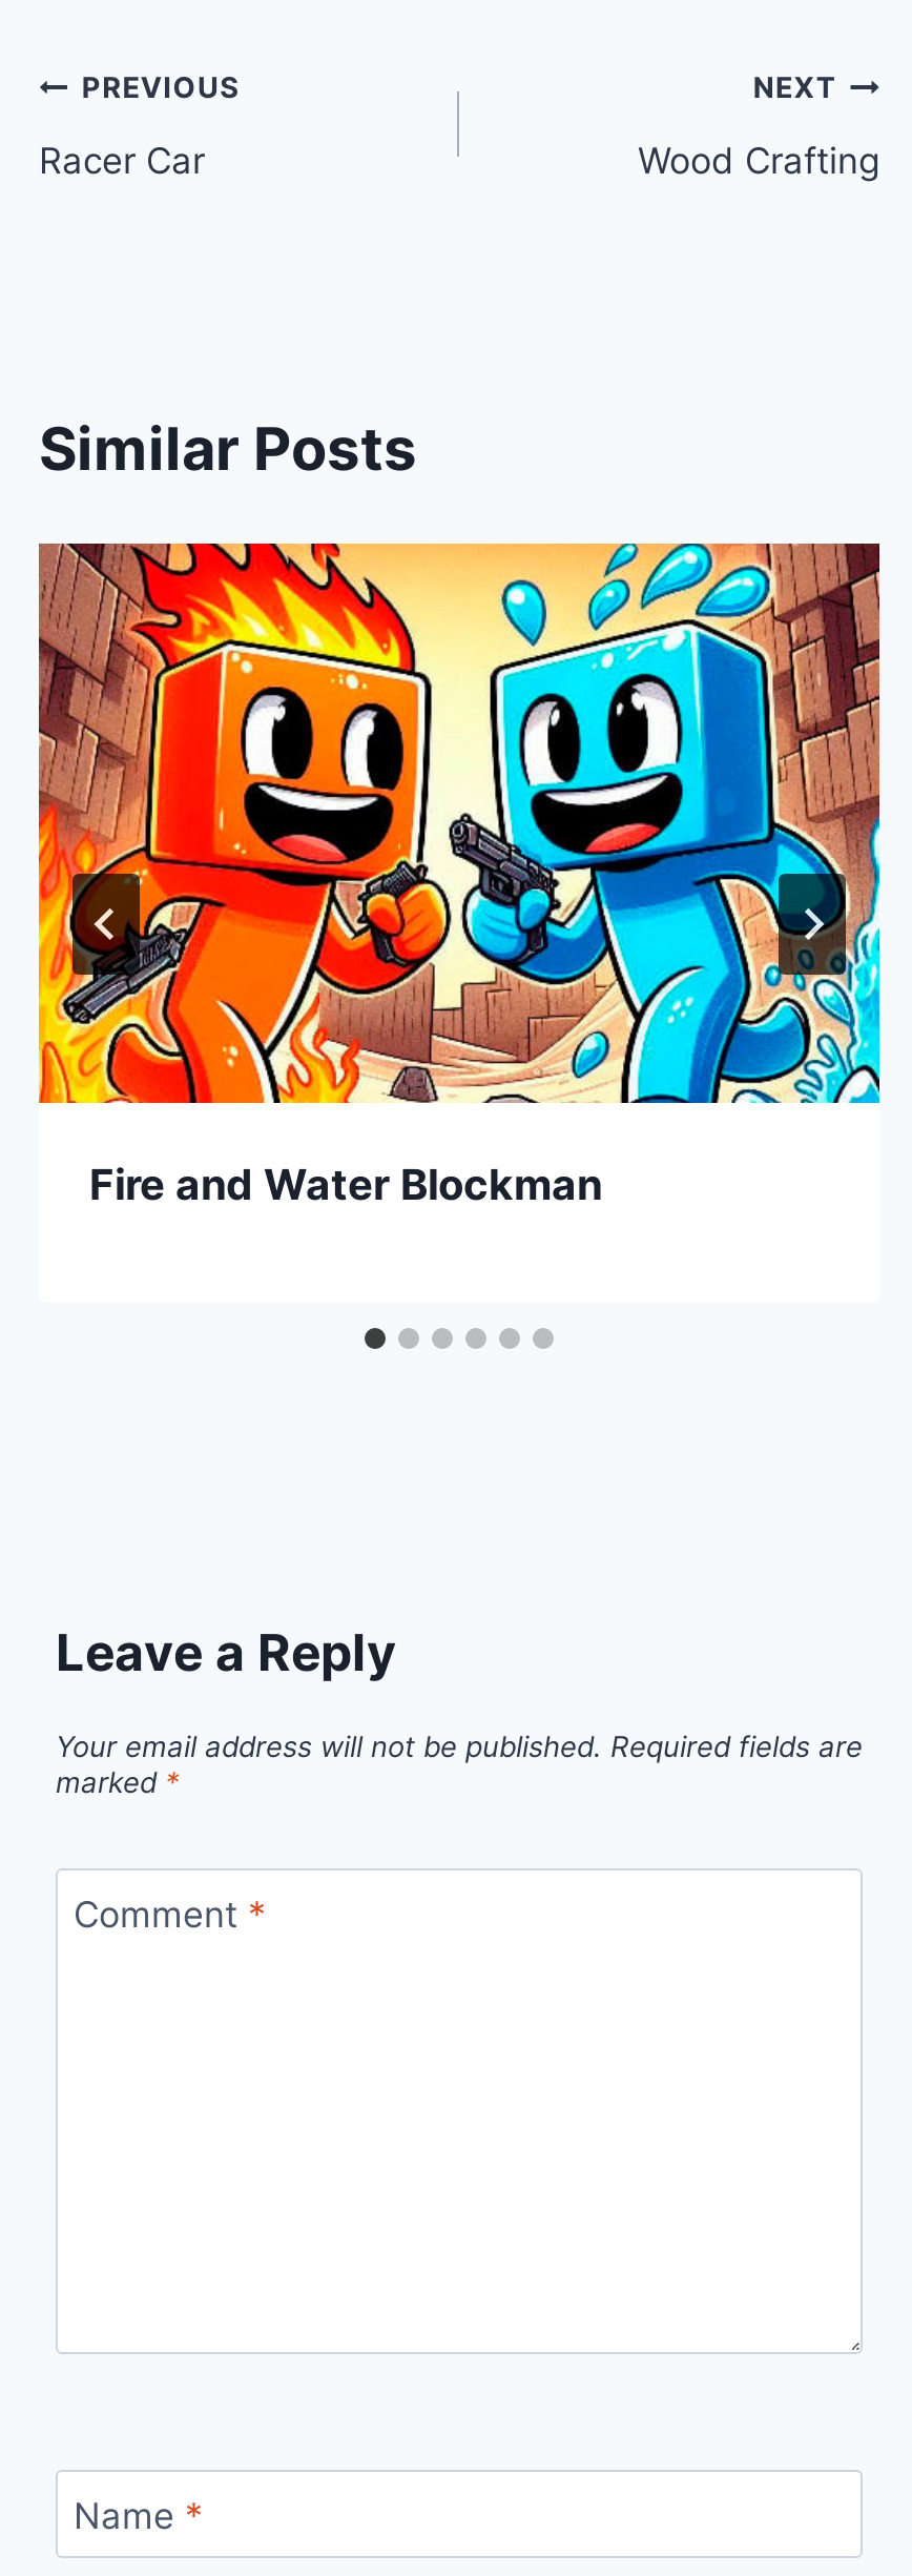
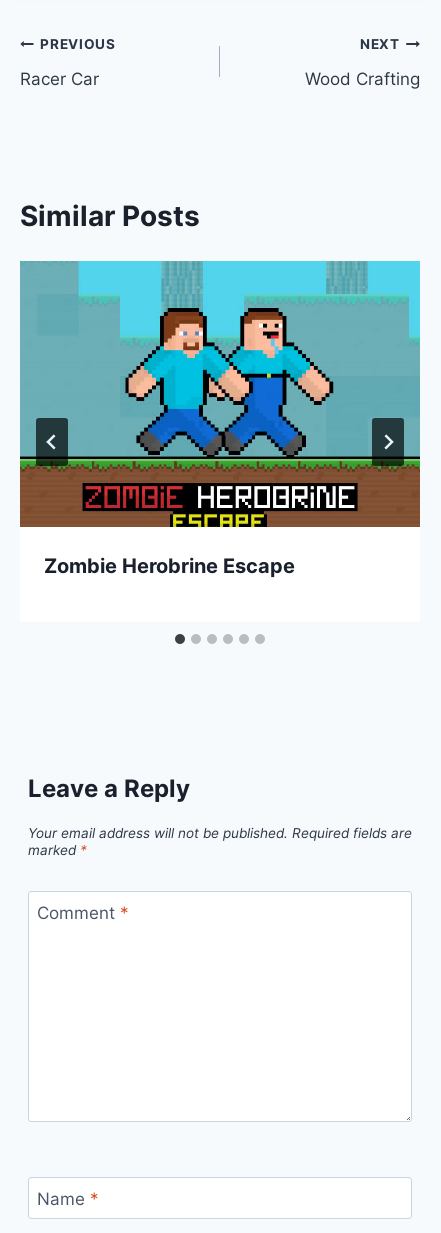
- [image]
- Fire and Water Blockman
+ [image]
+ Zombie Herobrine Escape
